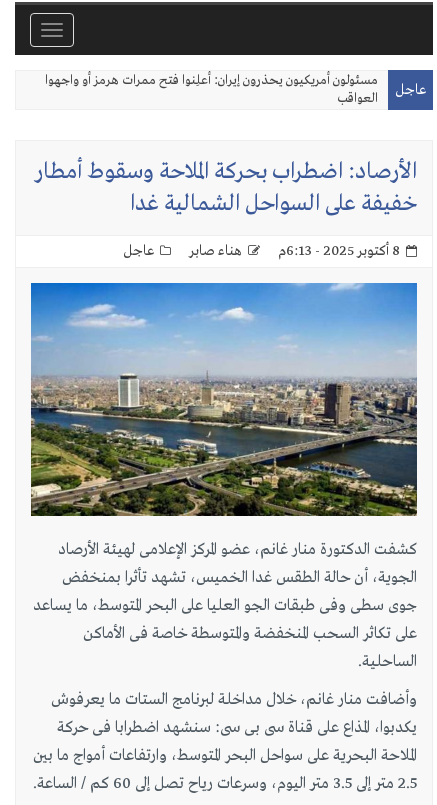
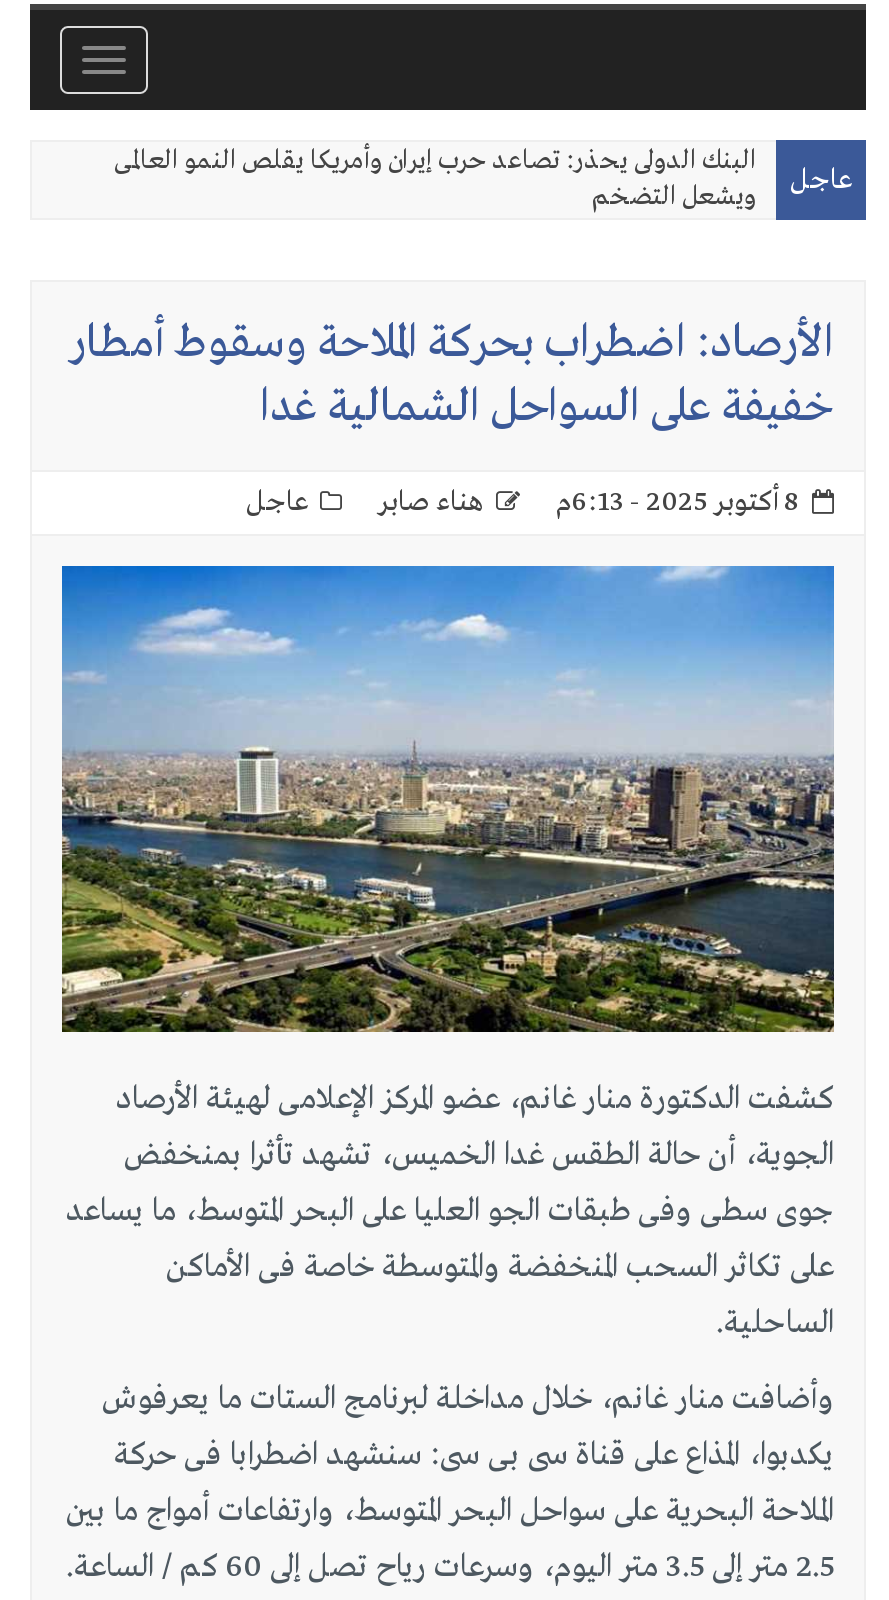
- مسئولون أمريكيون يحذرون إيران: أعلِنوا فتح ممرات هرمز أو واجهوا
- العواقب
+ البنك الدولى يحذر: تصاعد حرب إيران وأمريكا يقلص النمو العالمى
+ ويشعل التضخم
